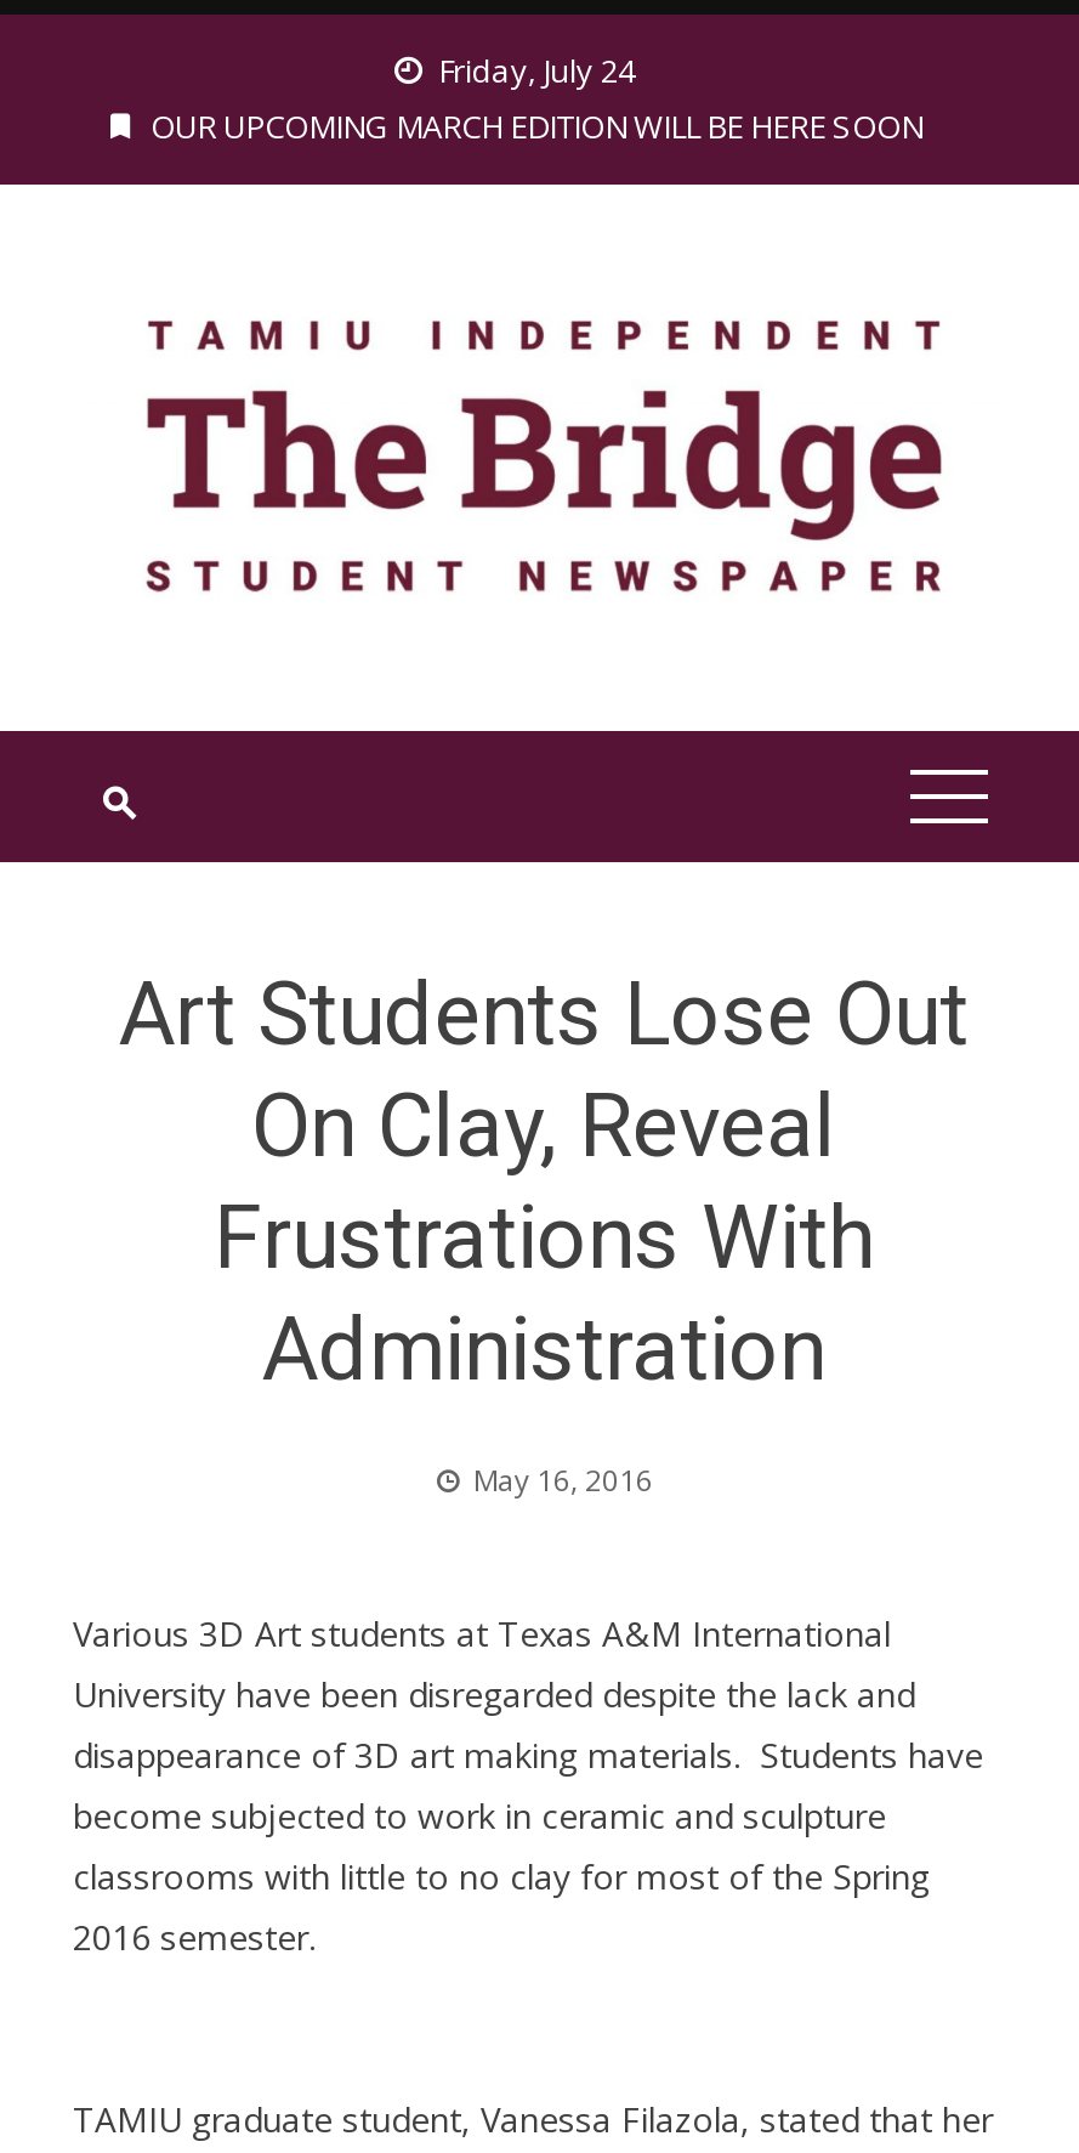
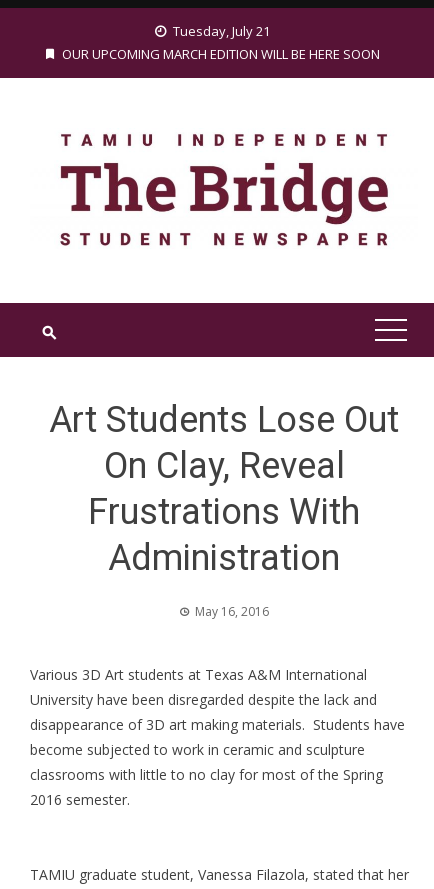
- Friday, July 24
+ Tuesday, July 21
